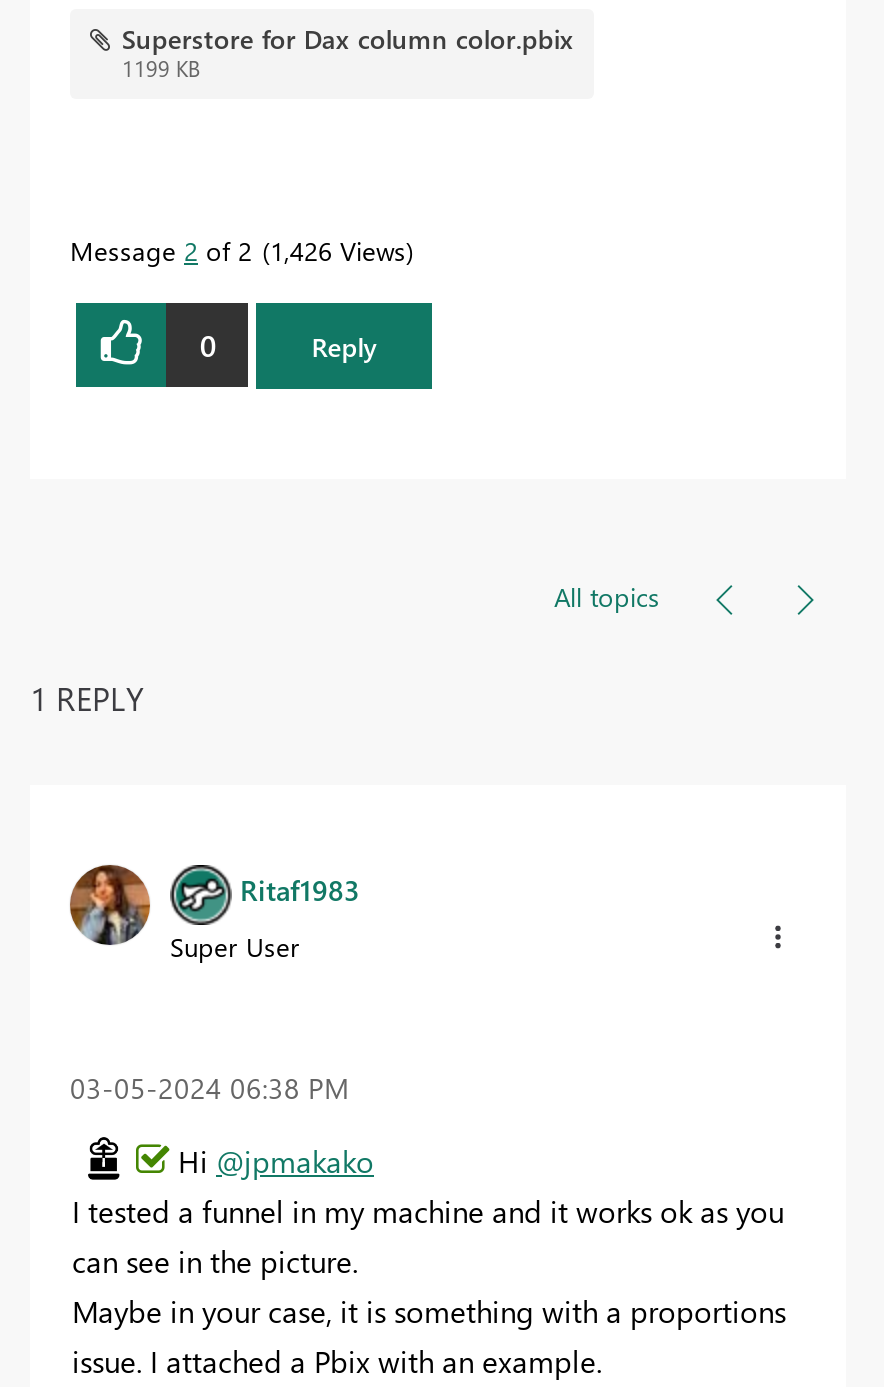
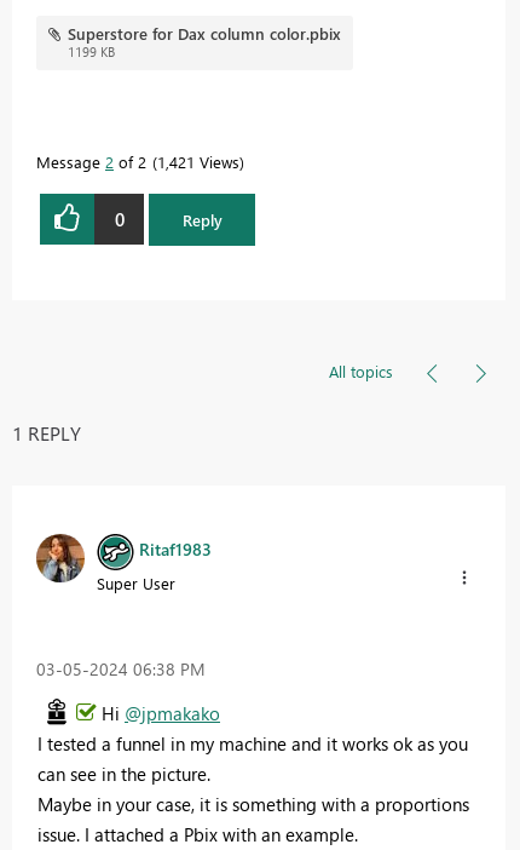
- Message 2 of 2 1,426 Views
+ Message 2 of 2 1,421 Views
